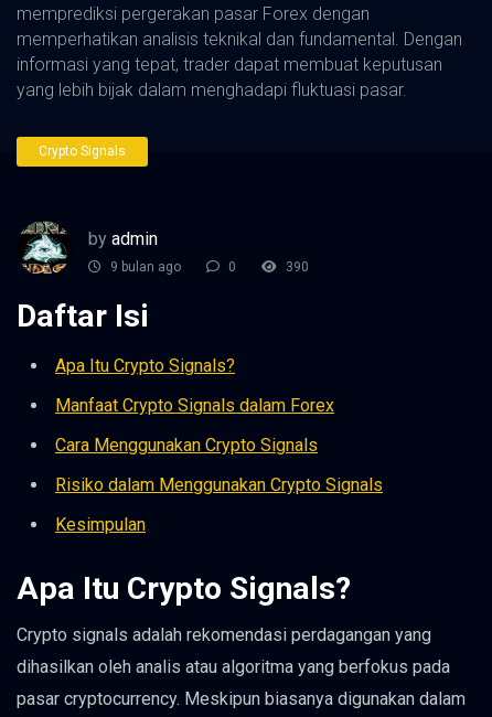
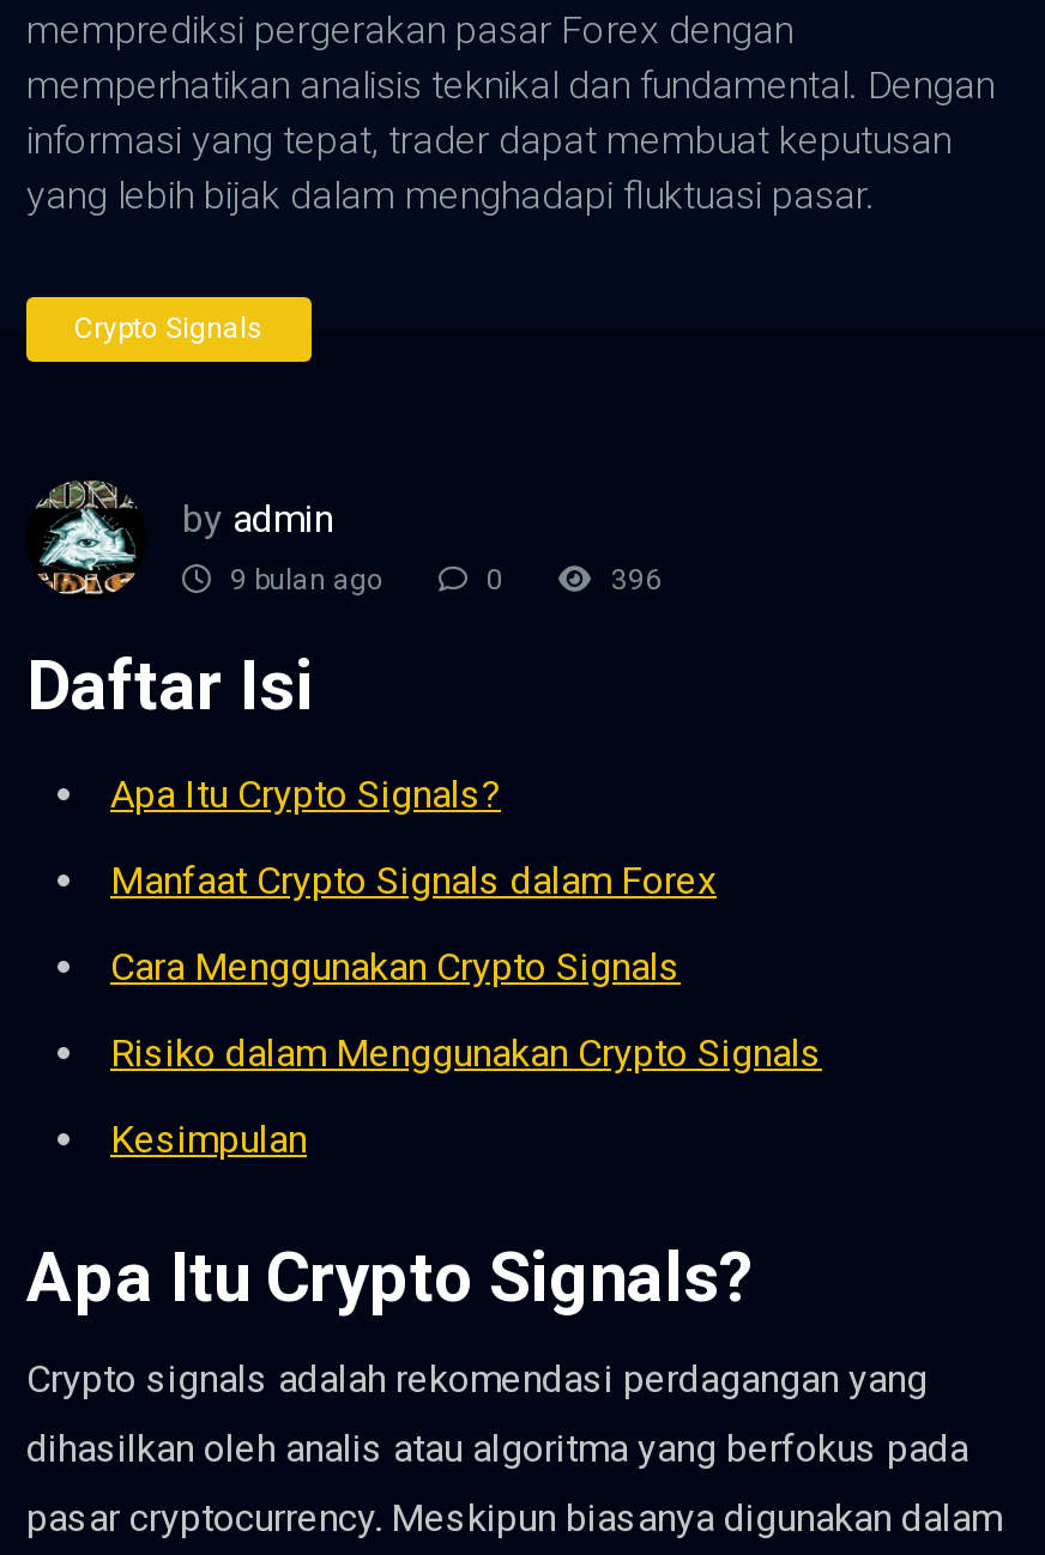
- 390
+ 396
